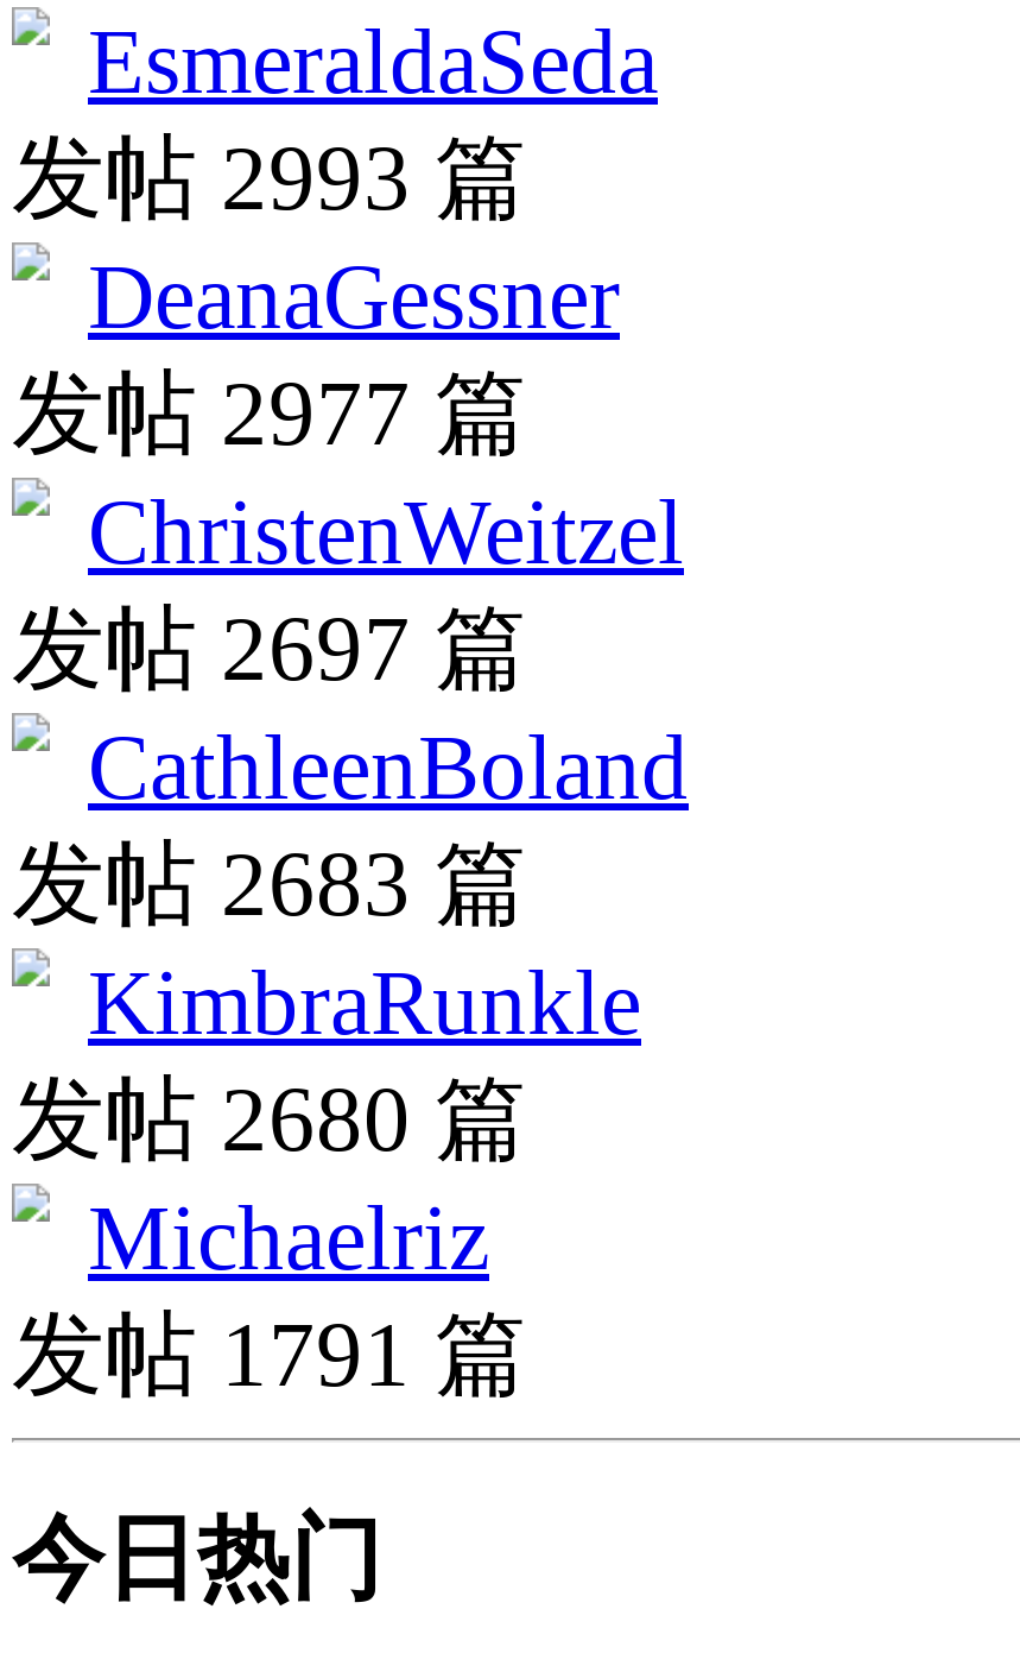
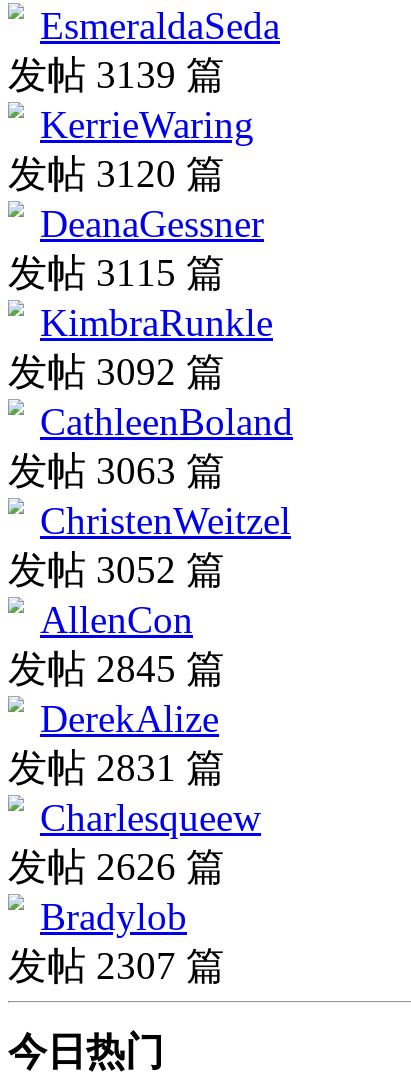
- 发帖 2993 篇
+ 发帖 3139 篇
+ KerrieWaring
+ 发帖 3120 篇

- 发帖 2977 篇
- 发帖 2697 篇
- 发帖 2683 篇
+ 发帖 3115 篇

moved down: ChristenWeitzel

moved down: CathleenBoland

moved up: KimbraRunkle

- 发帖 2680 篇
- Michaelriz
- 发帖 1791 篇
+ 发帖 3092 篇
+ 发帖 3063 篇
+ 发帖 3052 篇
+ AllenCon
+ 发帖 2845 篇
+ DerekAlize
+ 发帖 2831 篇
+ Charlesqueew
+ 发帖 2626 篇
+ Bradylob
+ 发帖 2307 篇
